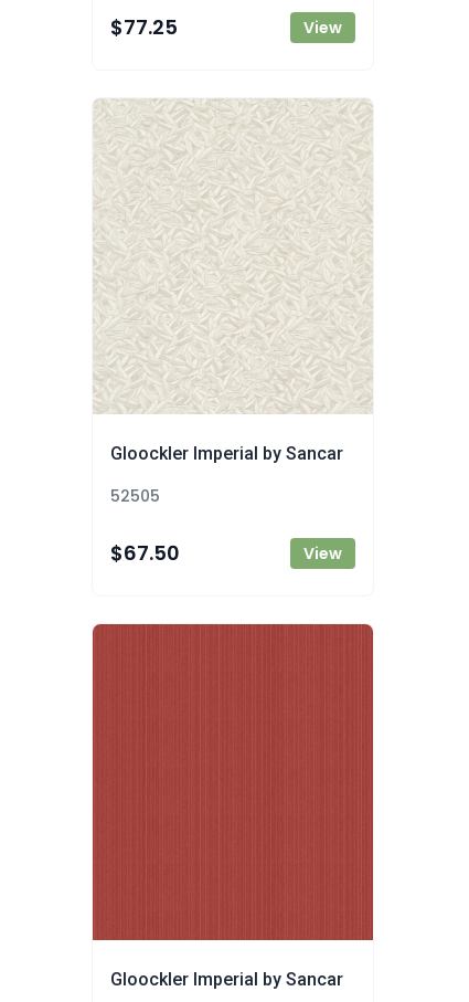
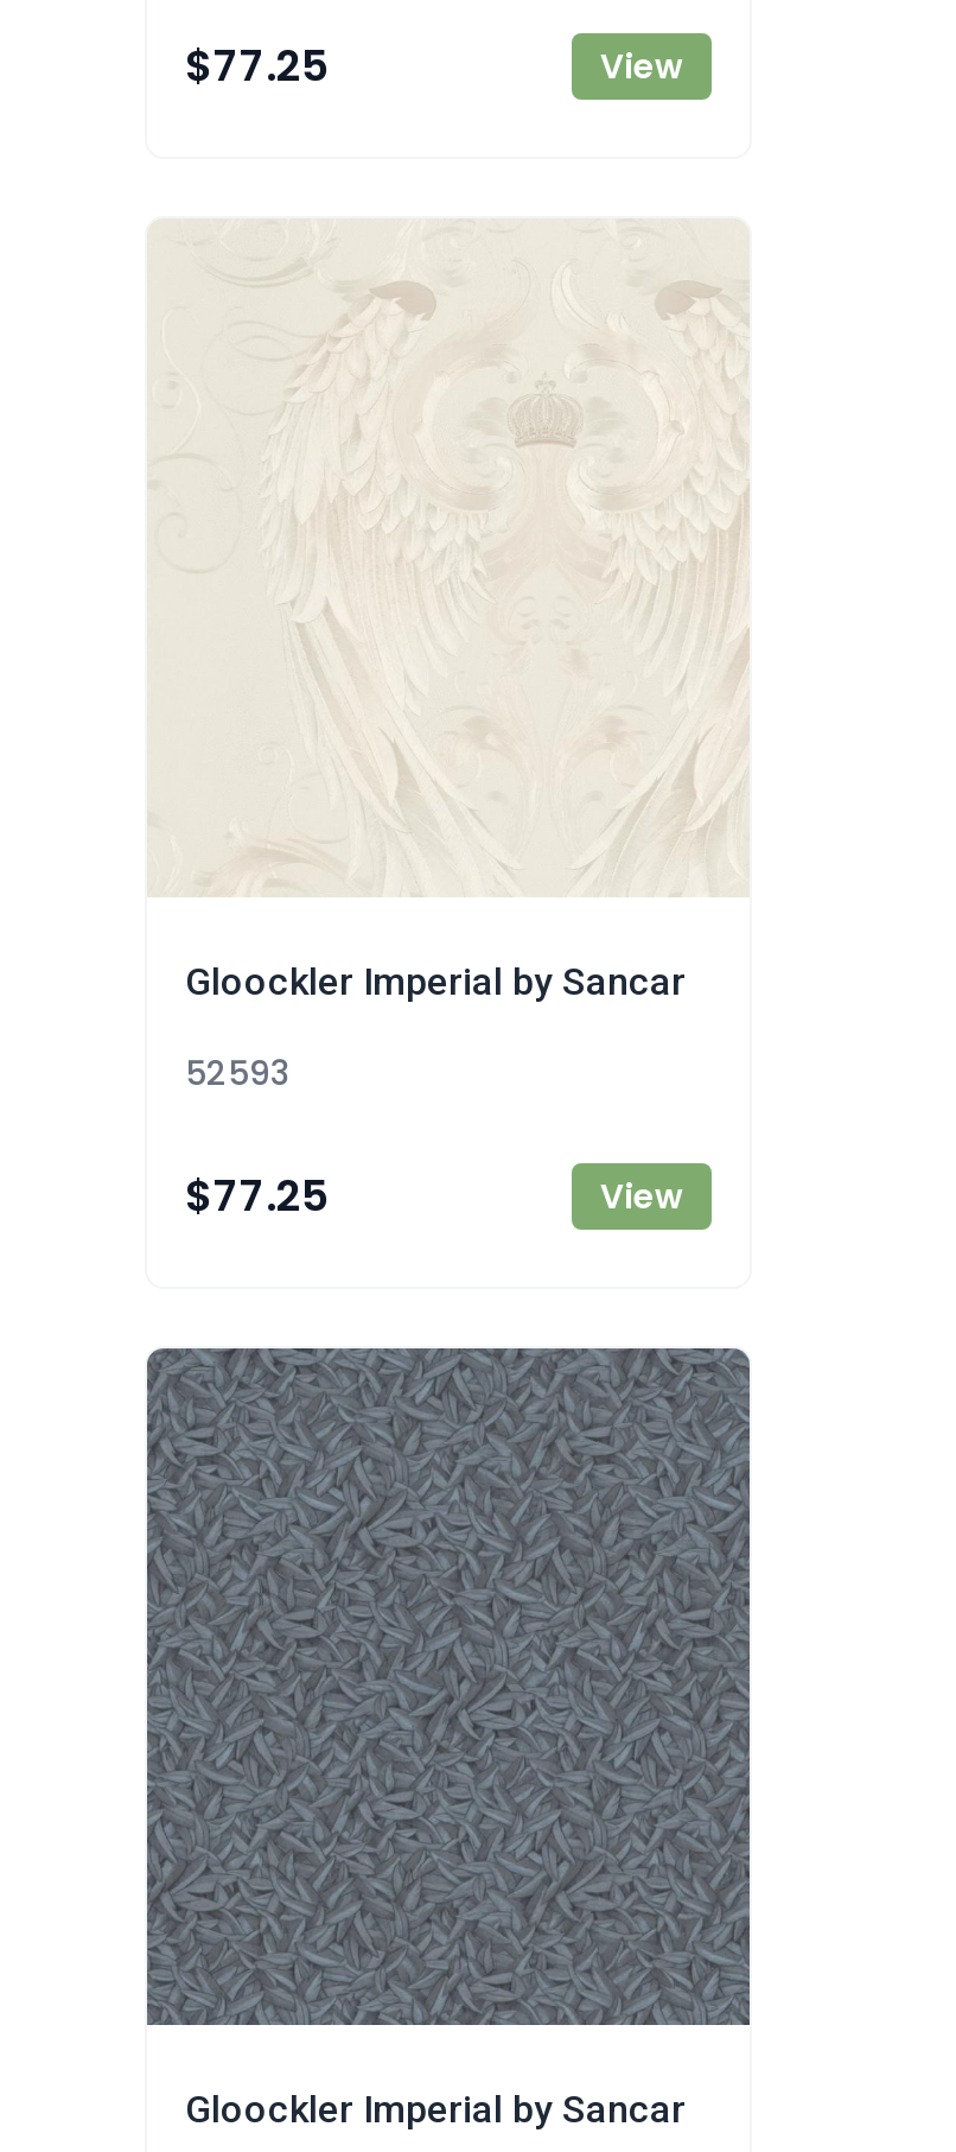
- 52505
+ 52593

- $67.50
+ $77.25

+ [image]
